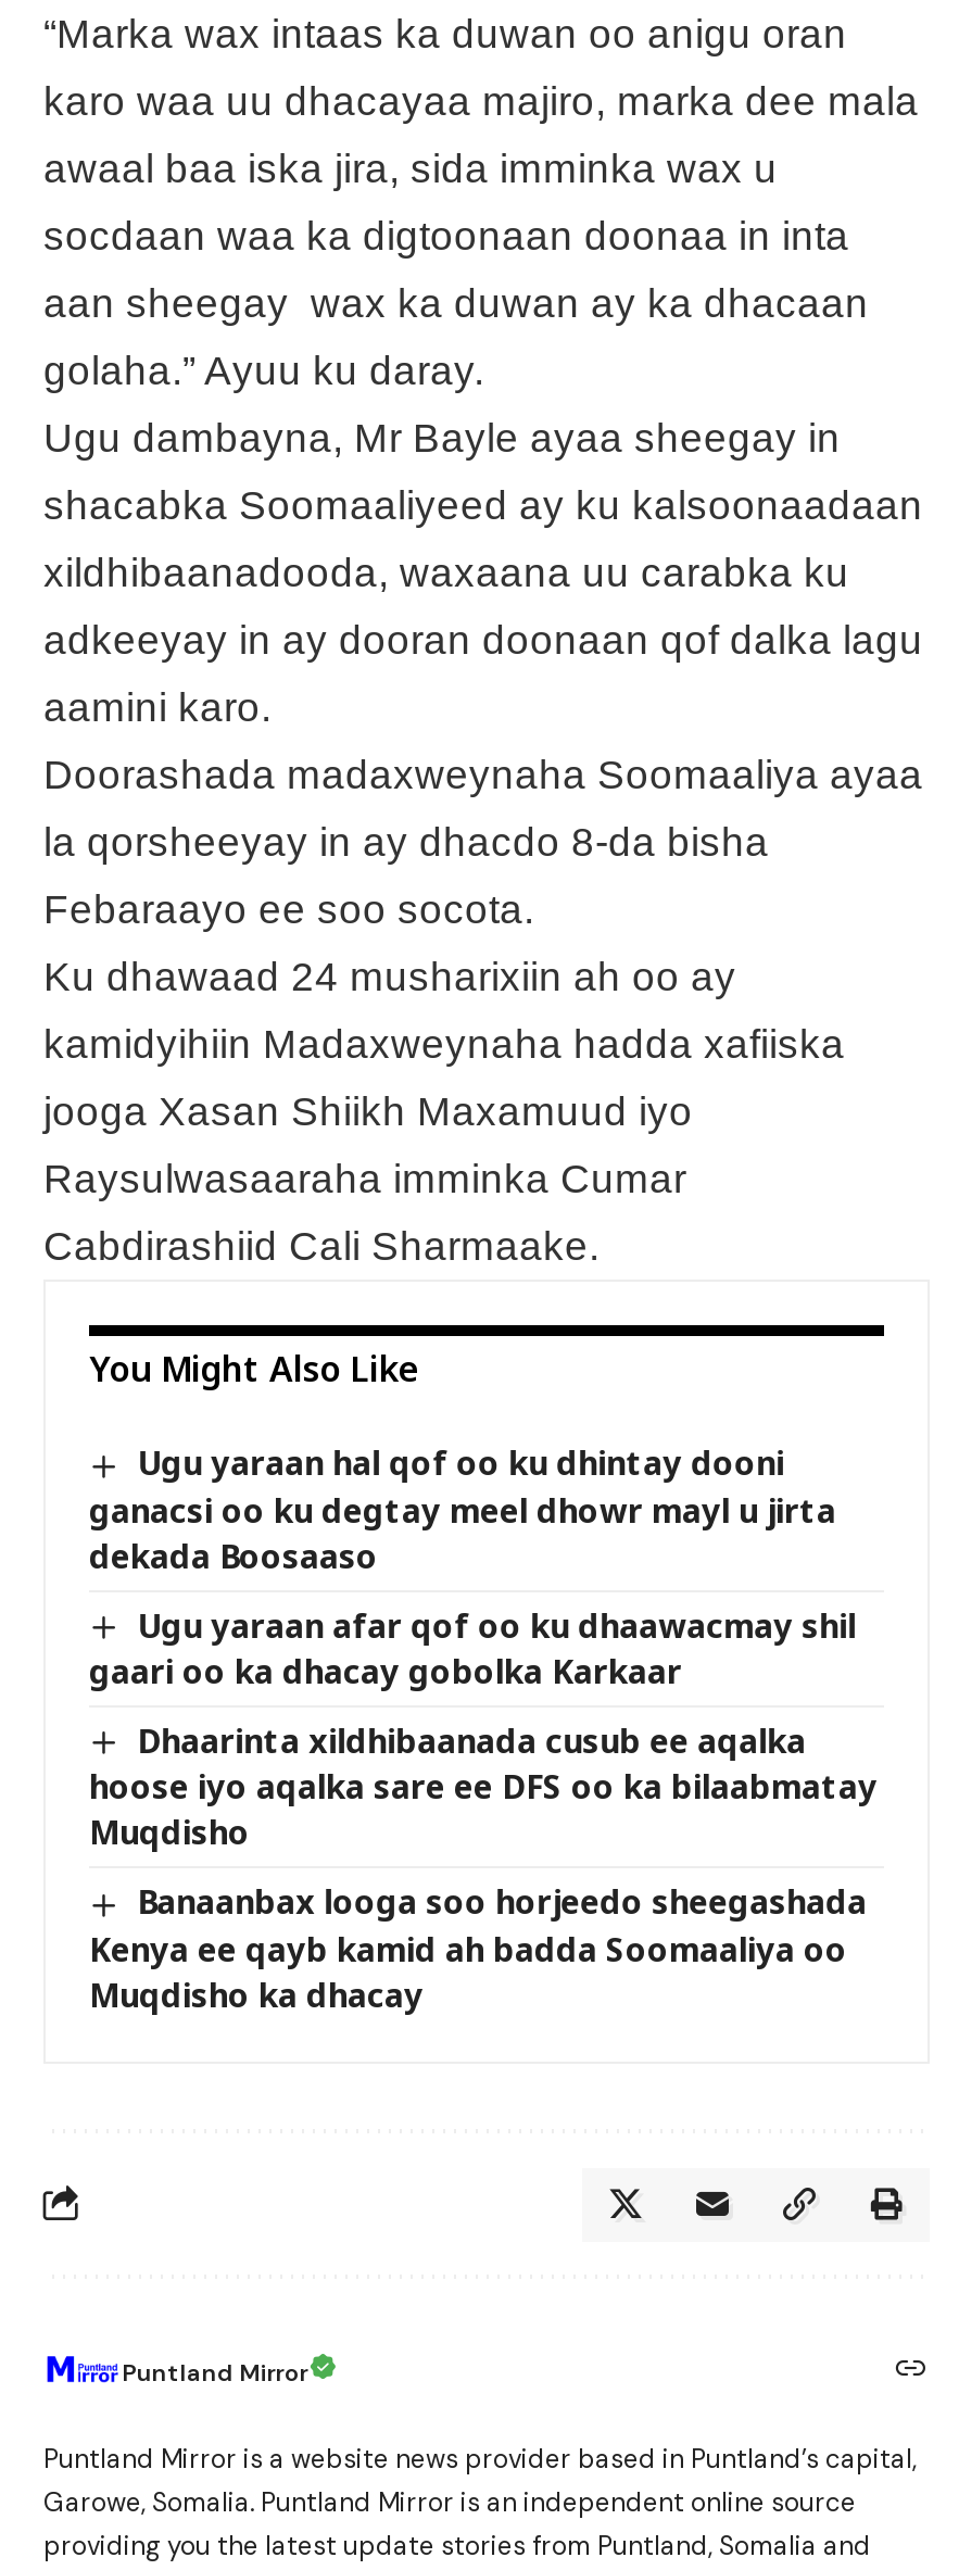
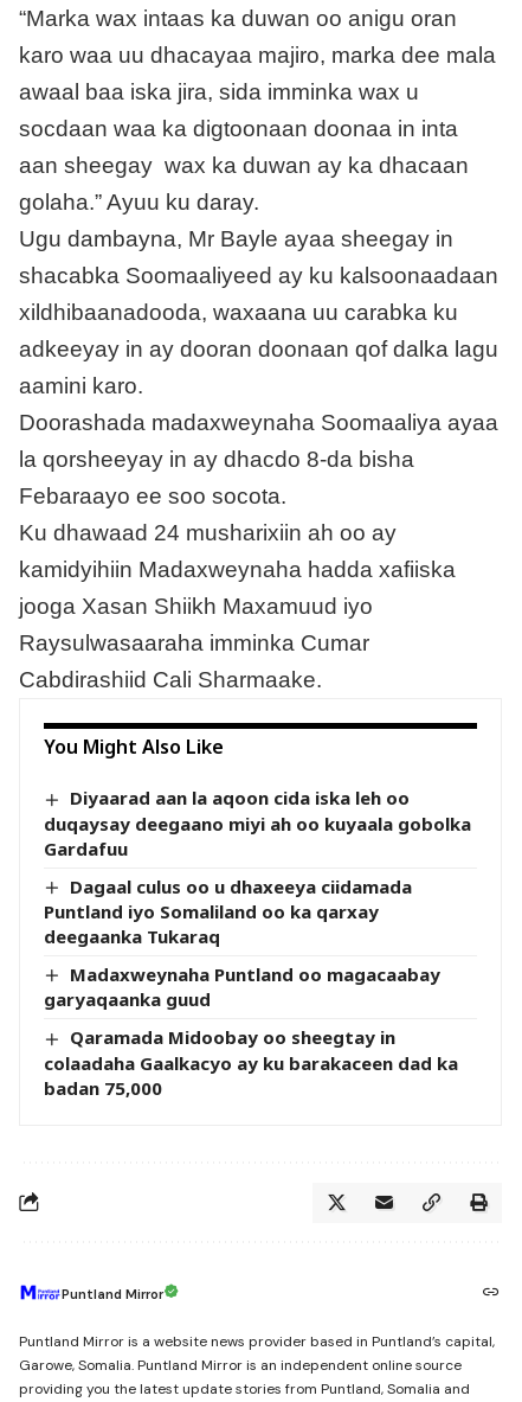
- Ugu yaraan hal qof oo ku dhintay dooni
- ganacsi oo ku degtay meel dhowr mayl u jirta
- dekada Boosaaso
+ Diyaarad aan la aqoon cida iska leh oo
+ duqaysay deegaano miyi ah oo kuyaala gobolka
+ Gardafuu

- Ugu yaraan afar qof oo ku dhaawacmay shil
- gaari oo ka dhacay gobolka Karkaar
+ Dagaal culus oo u dhaxeeya ciidamada
+ Puntland iyo Somaliland oo ka qarxay
+ deegaanka Tukaraq

- Dhaarinta xildhibaanada cusub ee aqalka
- hoose iyo aqalka sare ee DFS oo ka bilaabmatay
- Muqdisho
+ Madaxweynaha Puntland oo magacaabay
+ garyaqaanka guud

- Banaanbax looga soo horjeedo sheegashada
- Kenya ee qayb kamid ah badda Soomaaliya oo
- Muqdisho ka dhacay
+ Qaramada Midoobay oo sheegtay in
+ colaadaha Gaalkacyo ay ku barakaceen dad ka
+ badan 75,000
